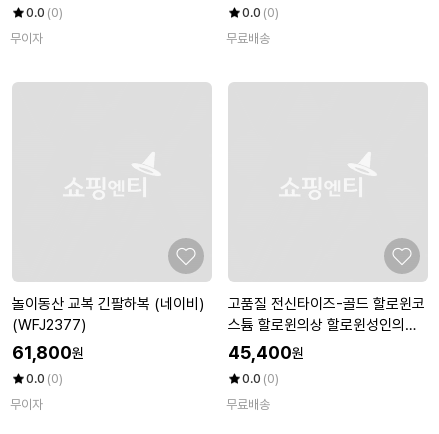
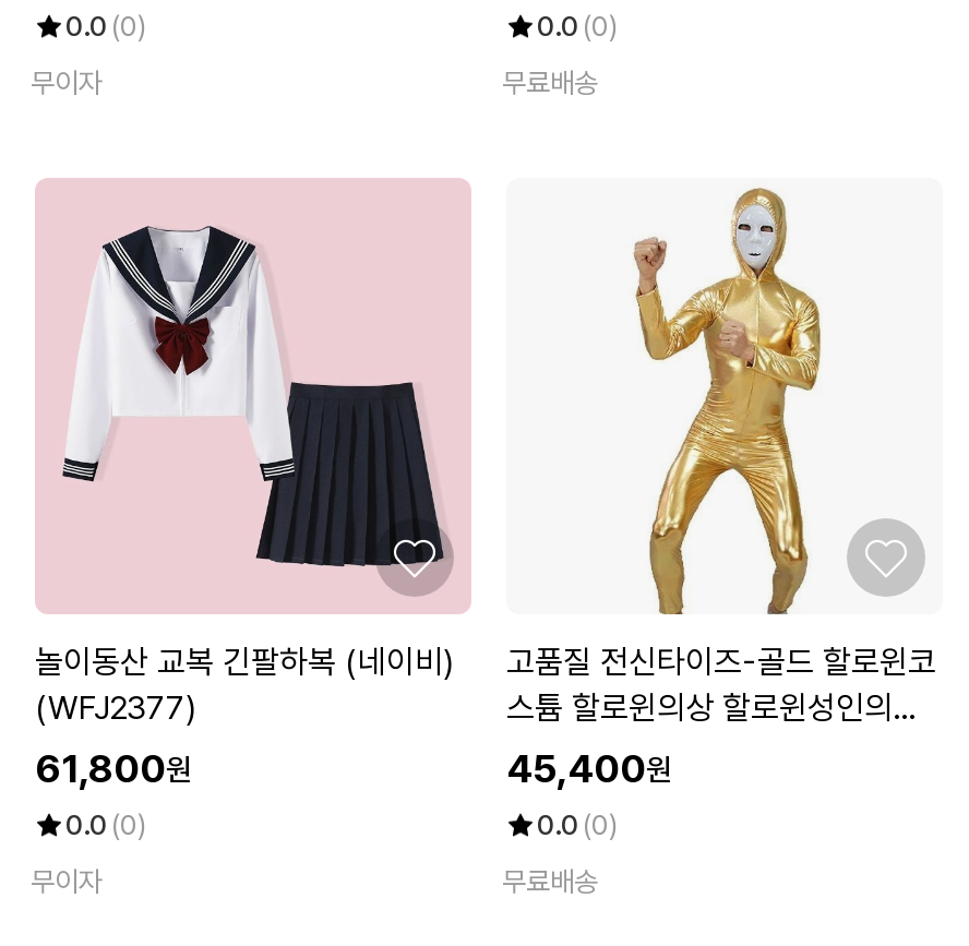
+ [image]

+ [image]
